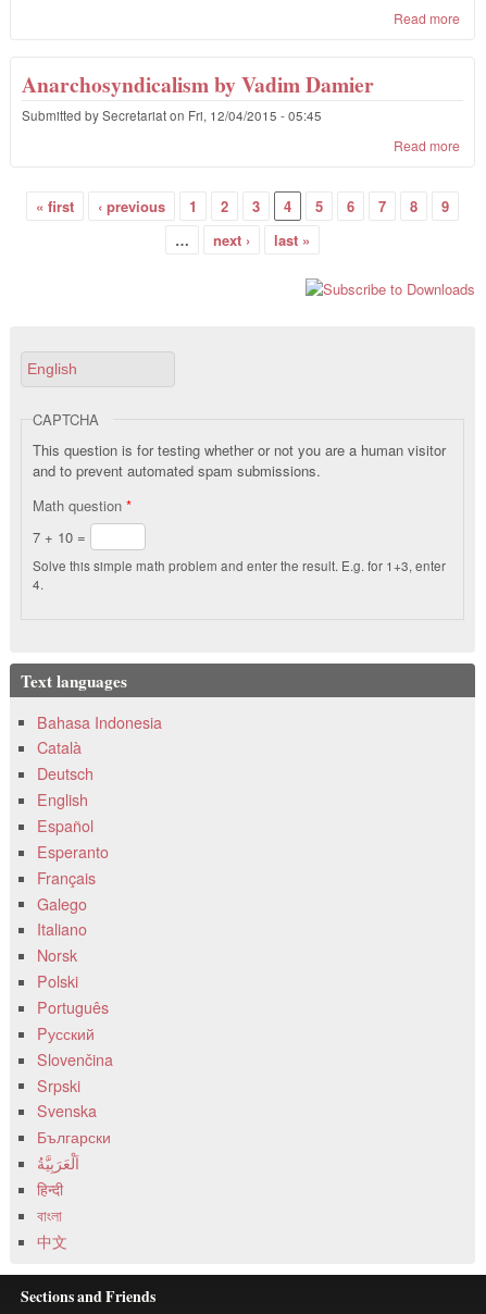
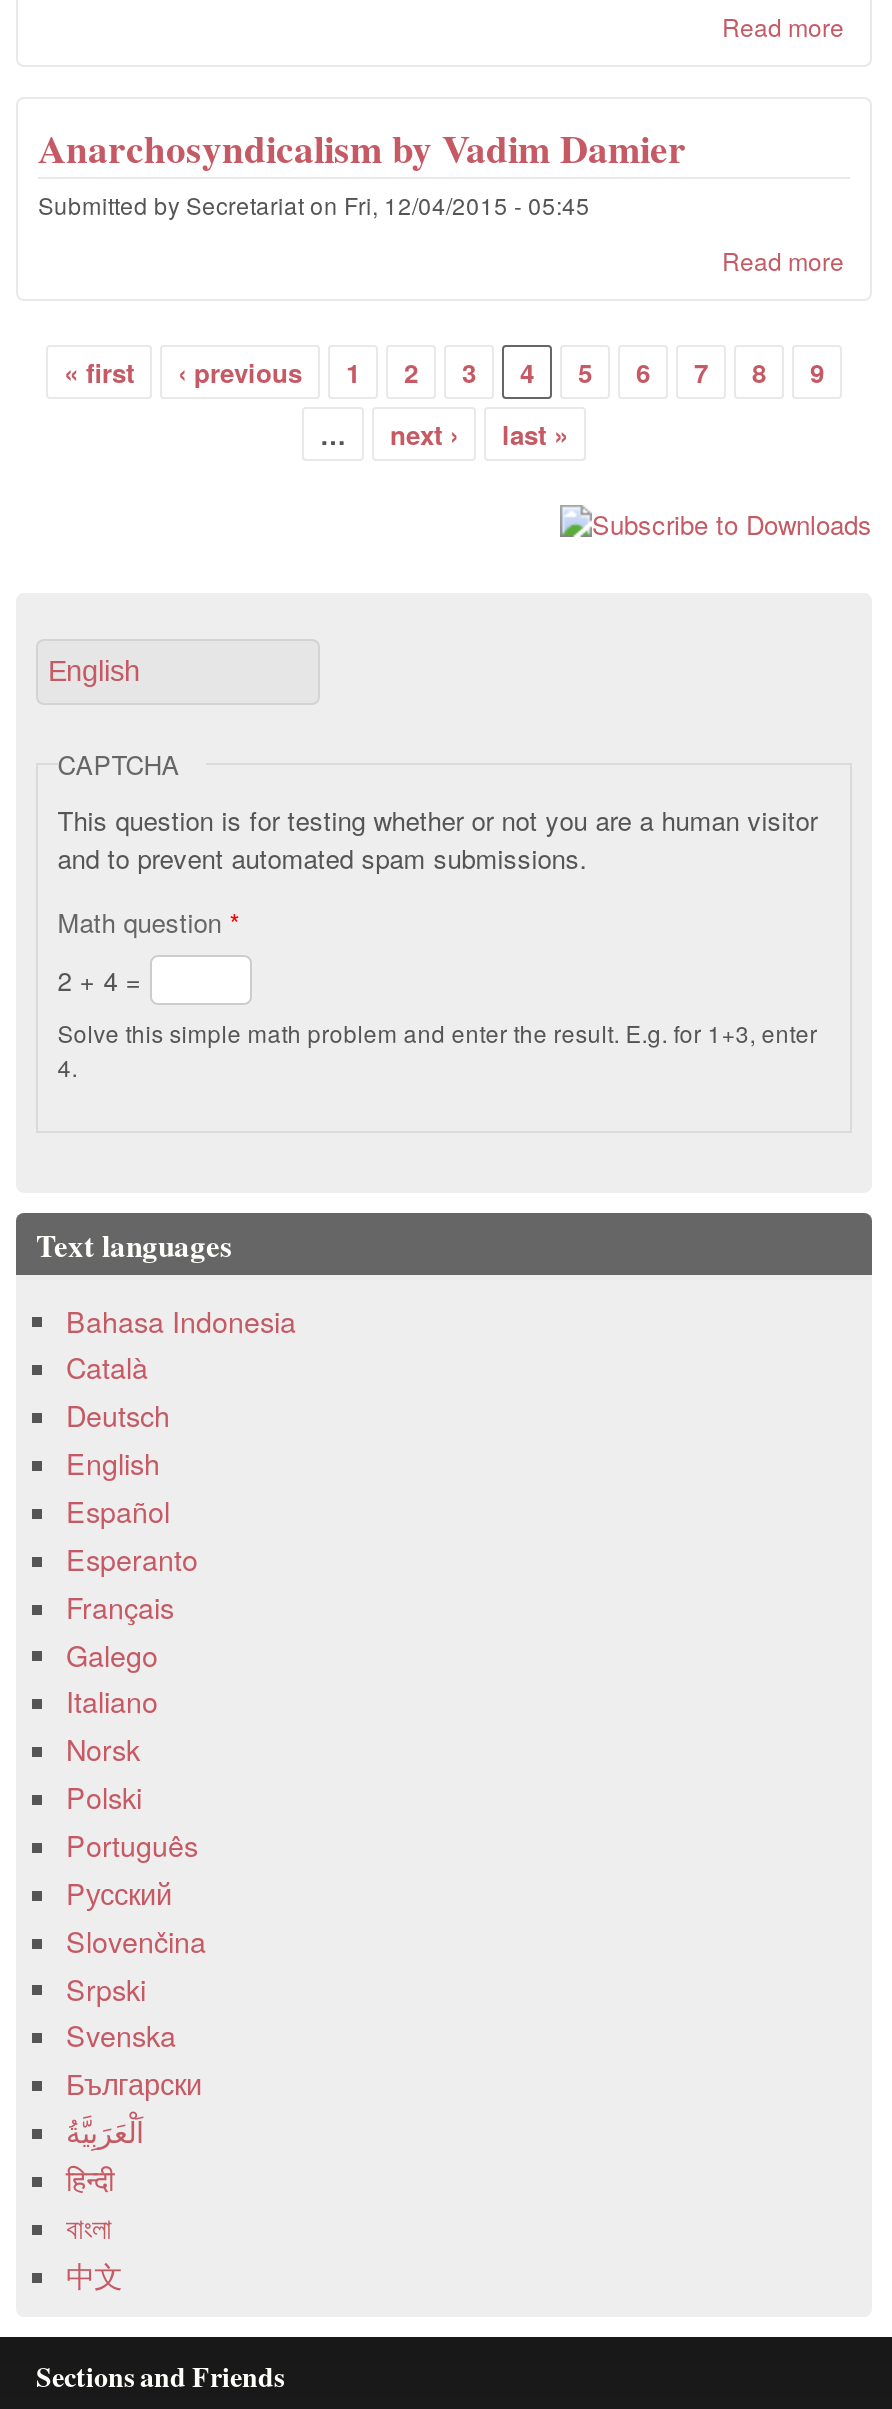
- 7 + 10 =
+ 2 + 4 =
